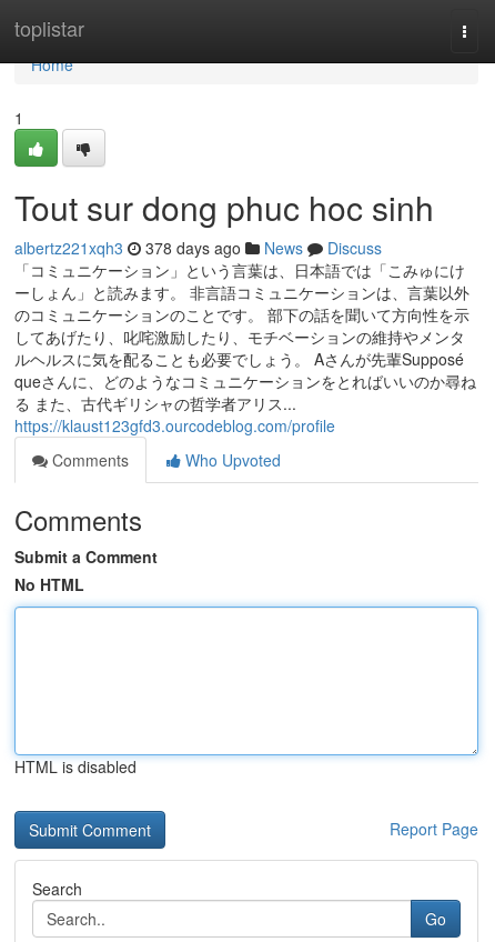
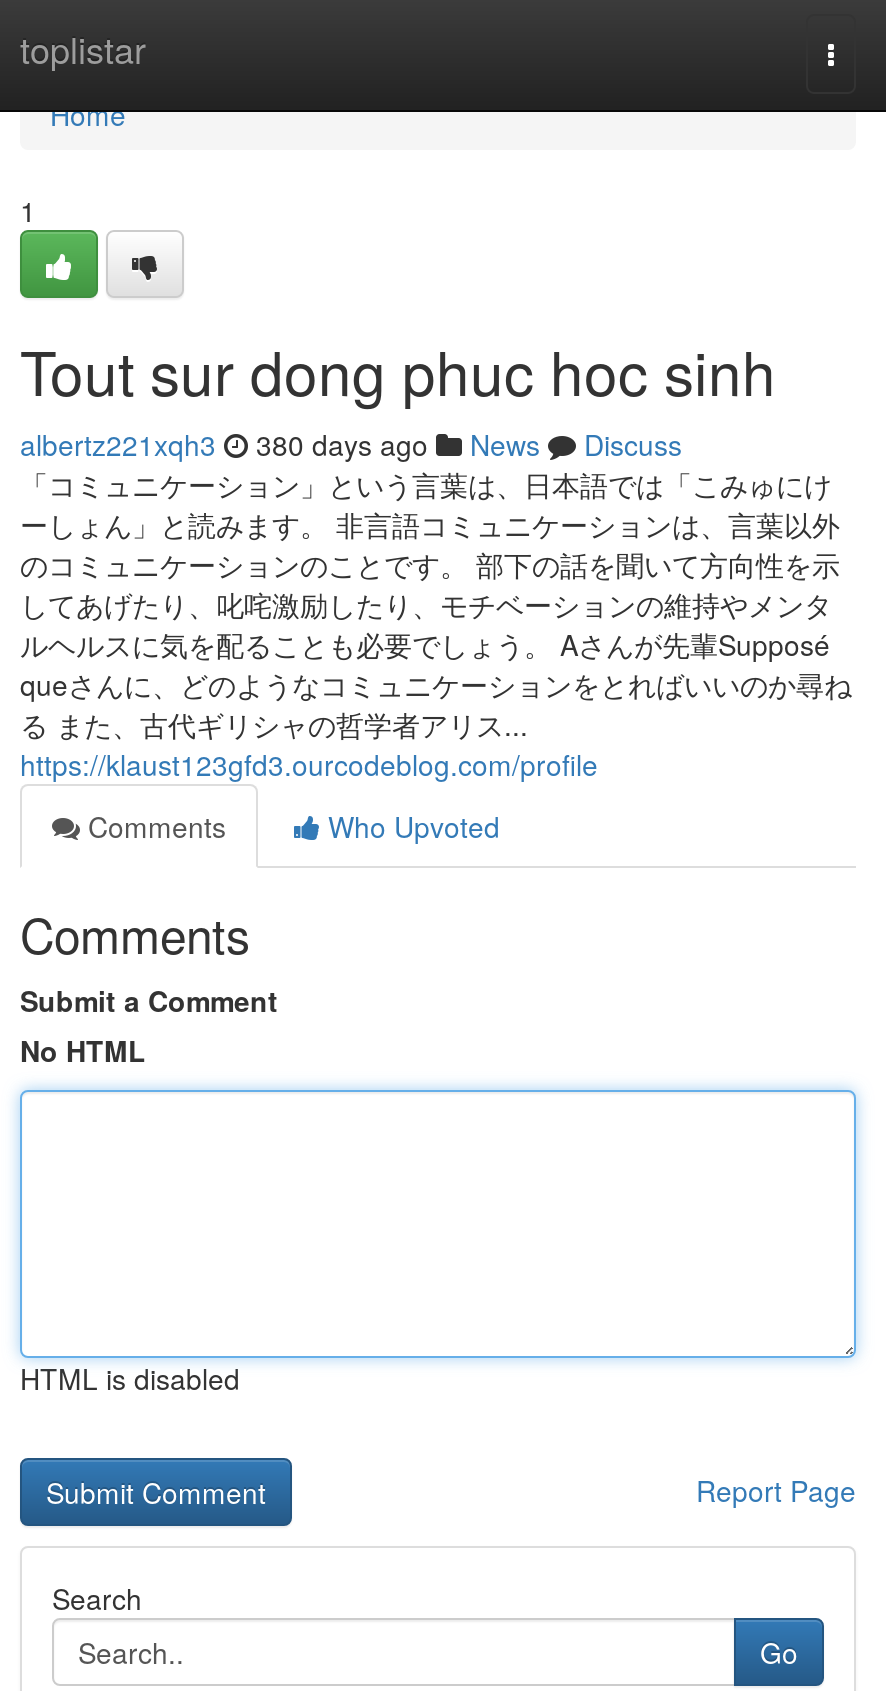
- albertz221xqh3 378 days ago News Discuss
+ albertz221xqh3 380 days ago News Discuss
